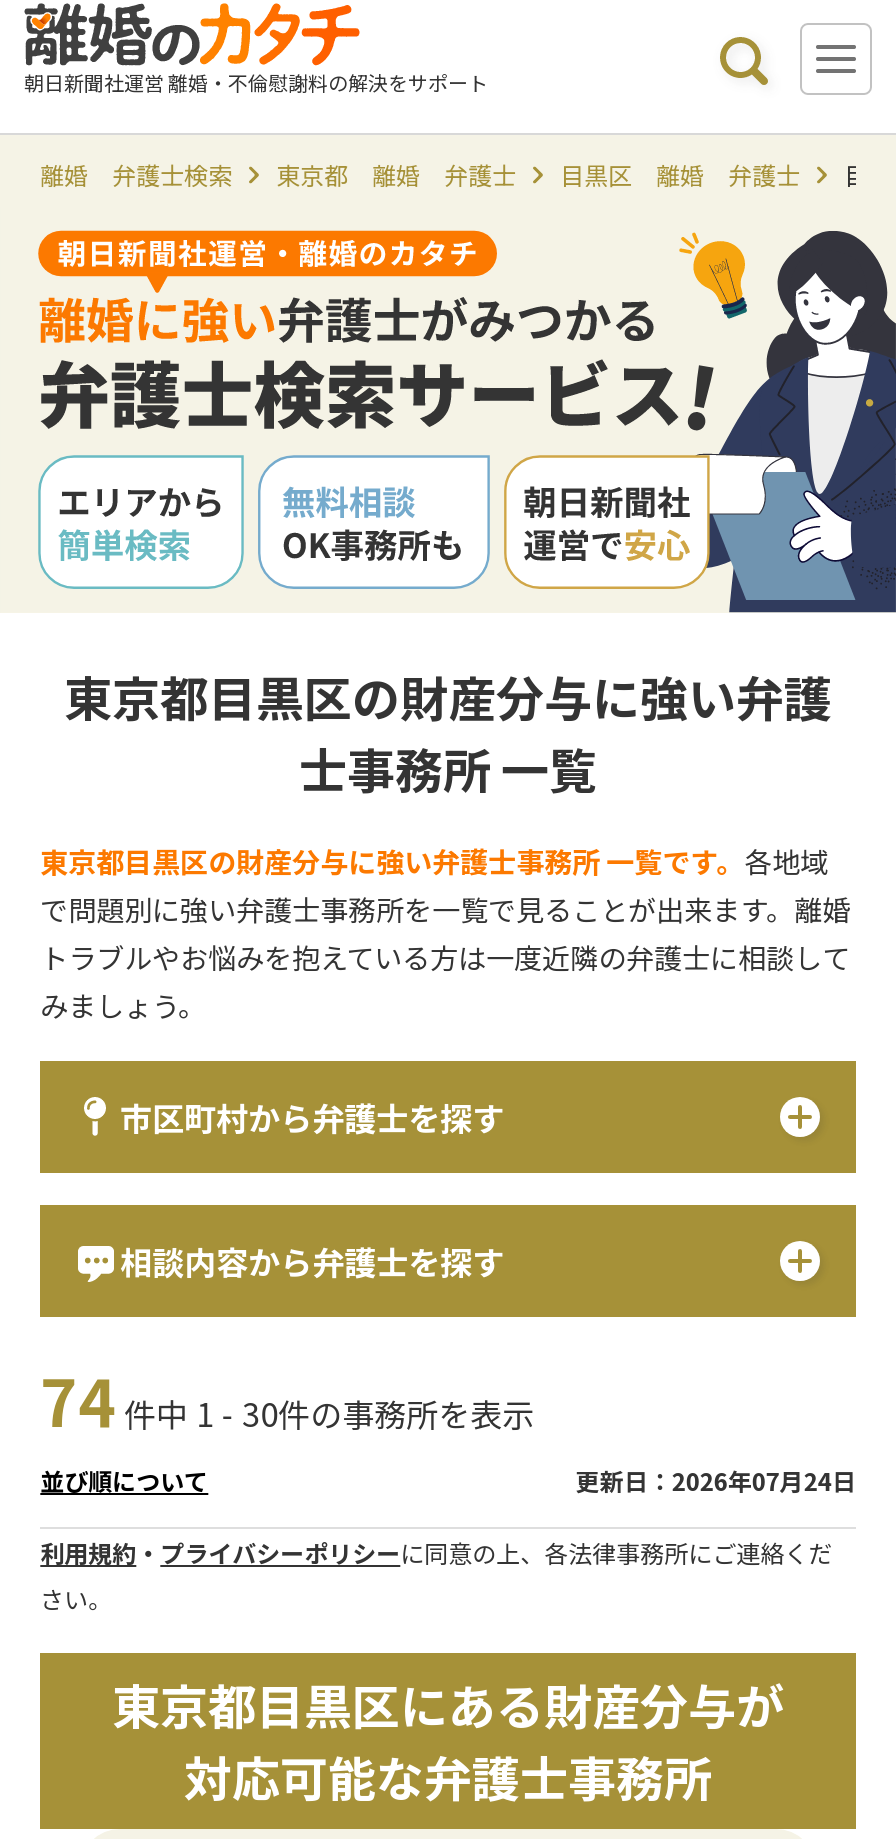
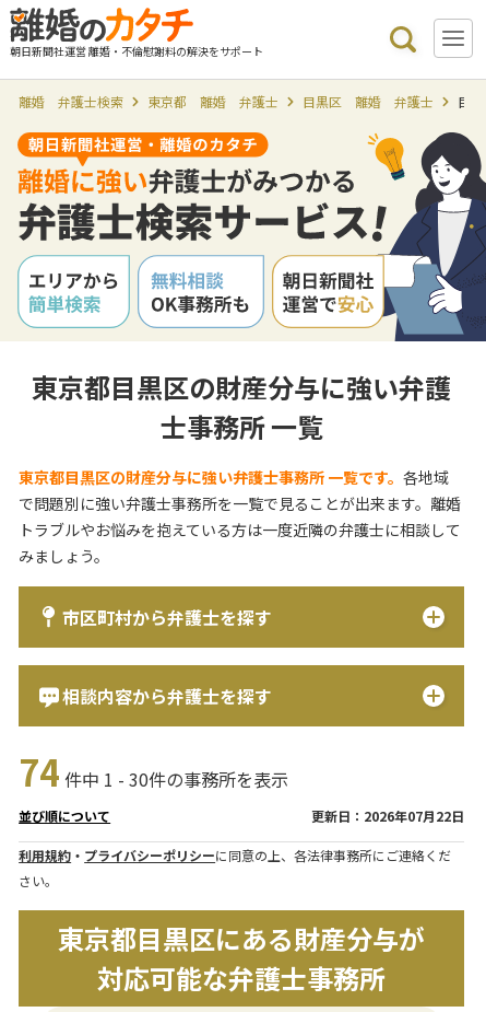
- 更新日：2026年07月24日
+ 更新日：2026年07月22日
